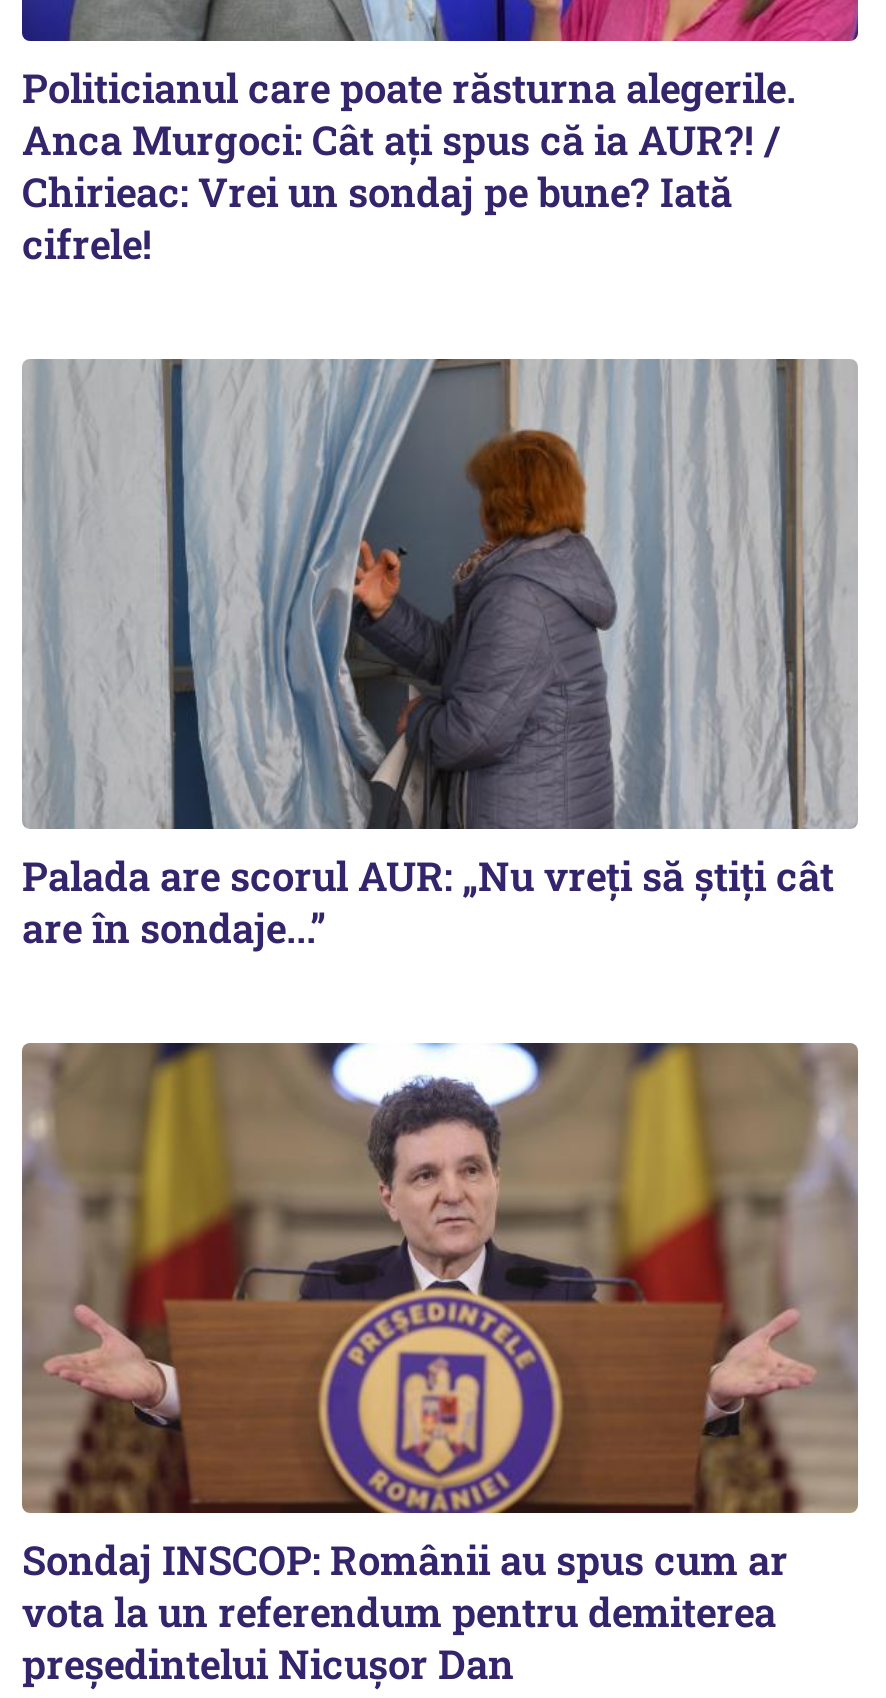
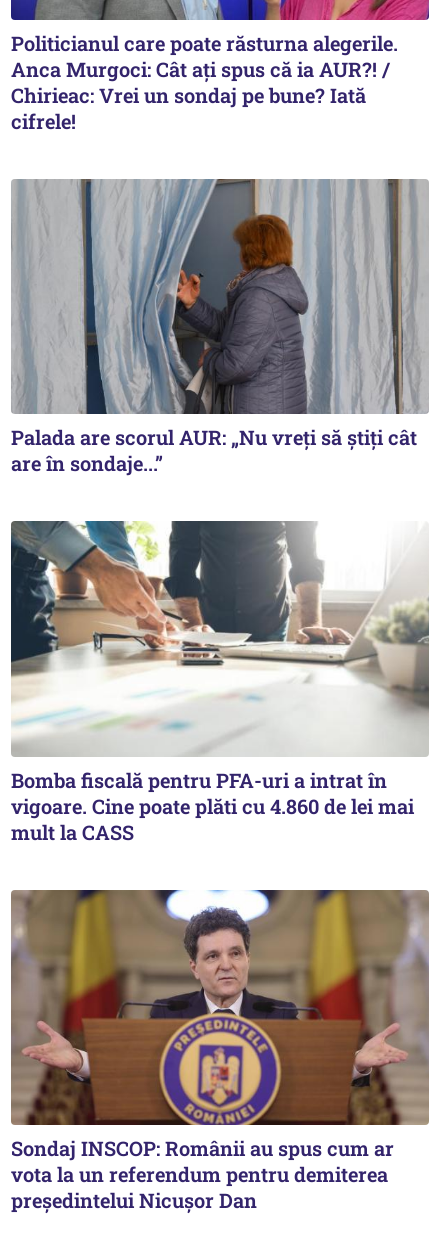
+ [image]
+ Bomba fiscală pentru PFA-uri a intrat în
+ vigoare. Cine poate plăti cu 4.860 de lei mai
+ mult la CASS
